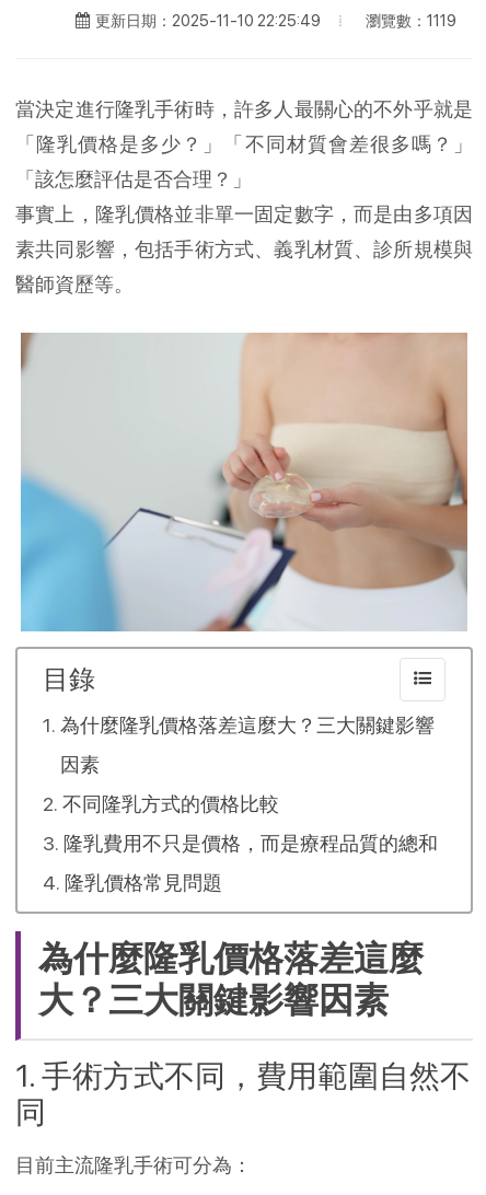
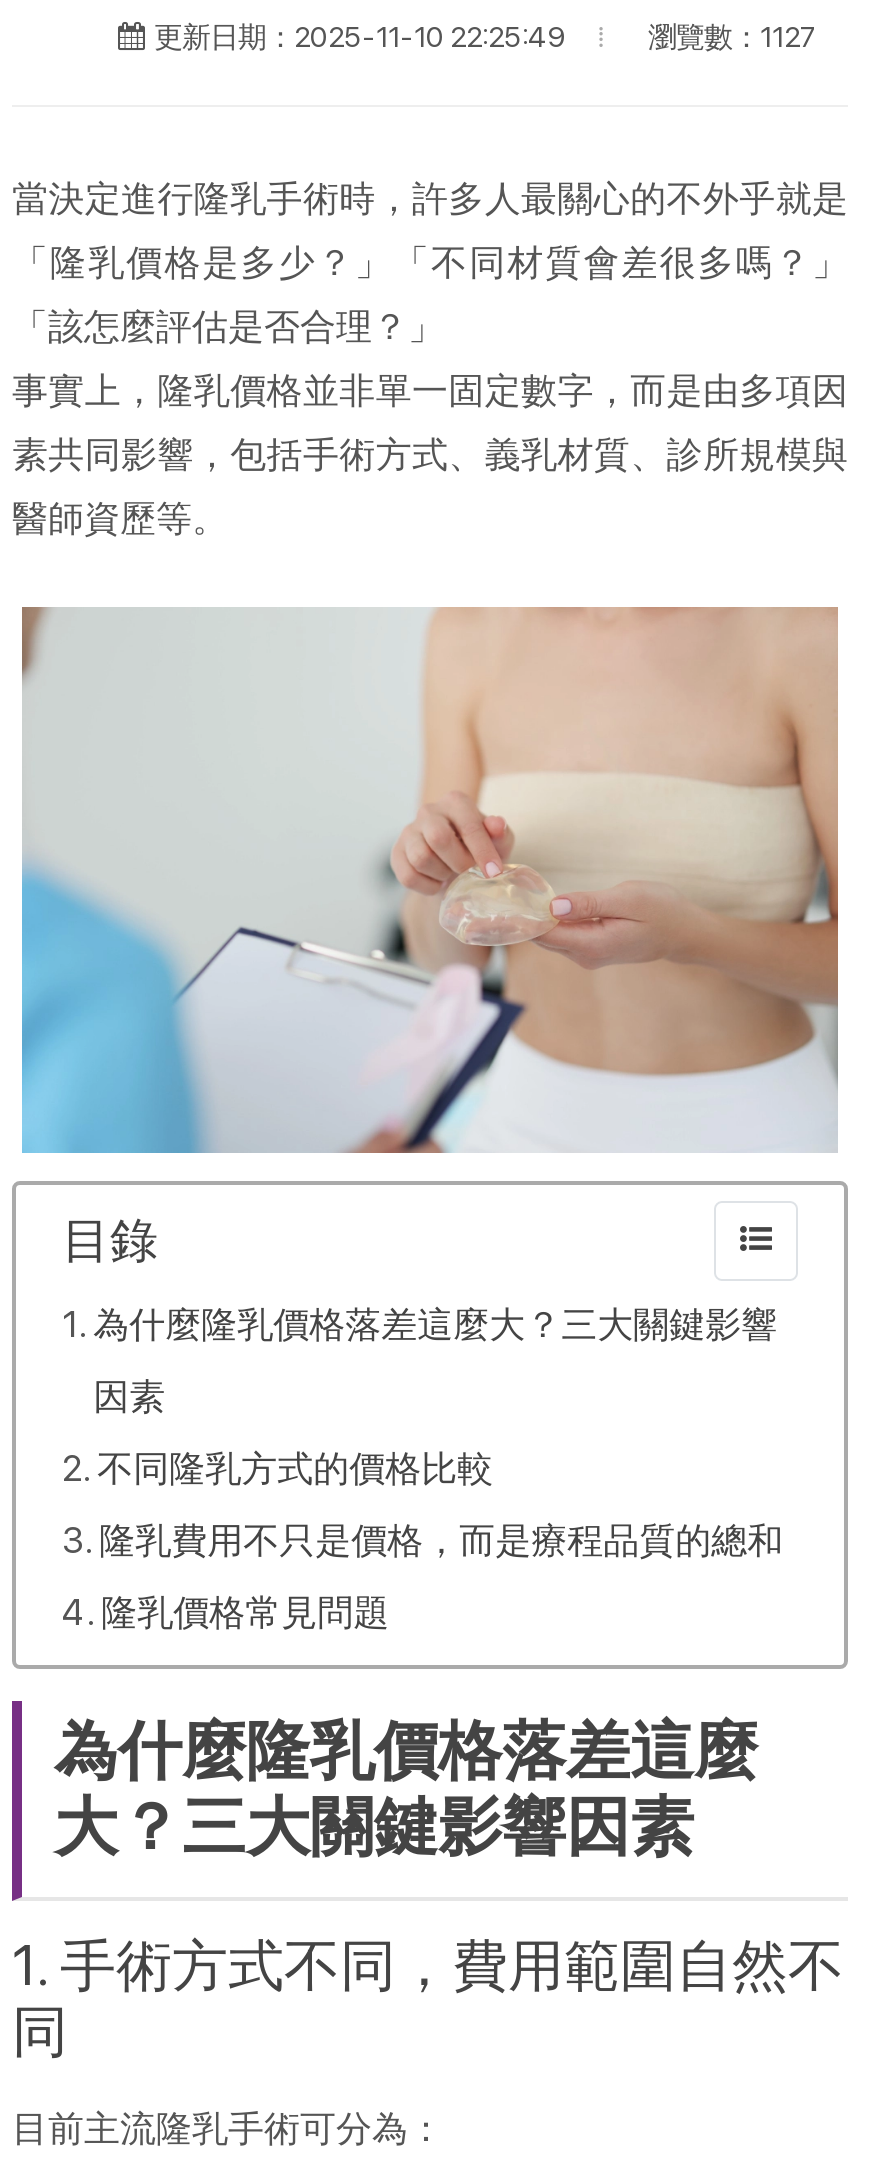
- 瀏覽數：1119
+ 瀏覽數：1127
